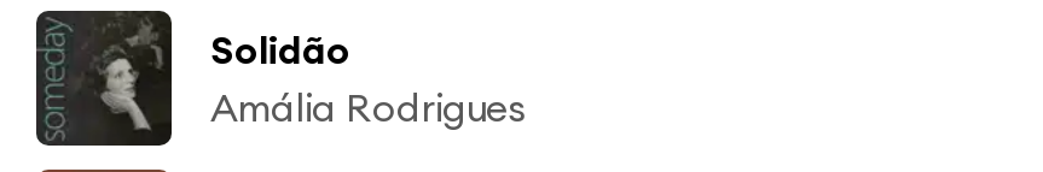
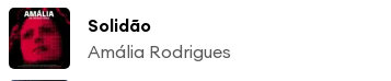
- [image]
+ [image]
